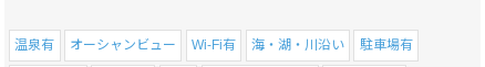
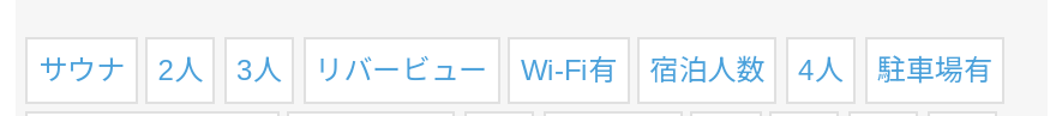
- 温泉有
- オーシャンビュー
+ サウナ
+ 2人
+ 3人
+ リバービュー

- 海・湖・川沿い
+ 宿泊人数
+ 4人
